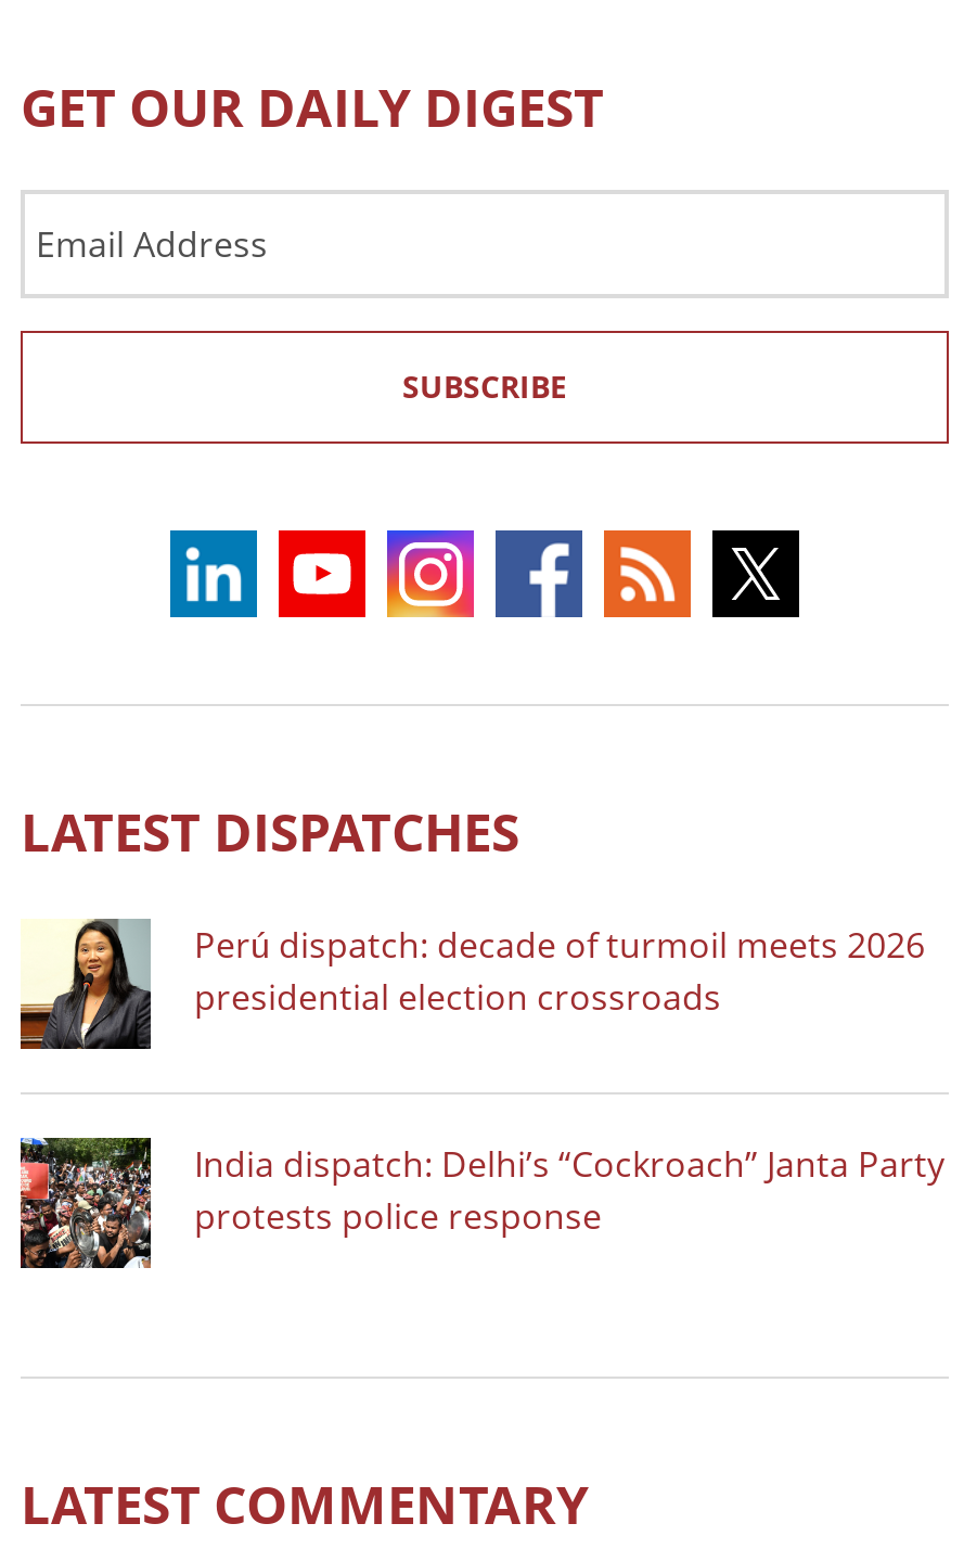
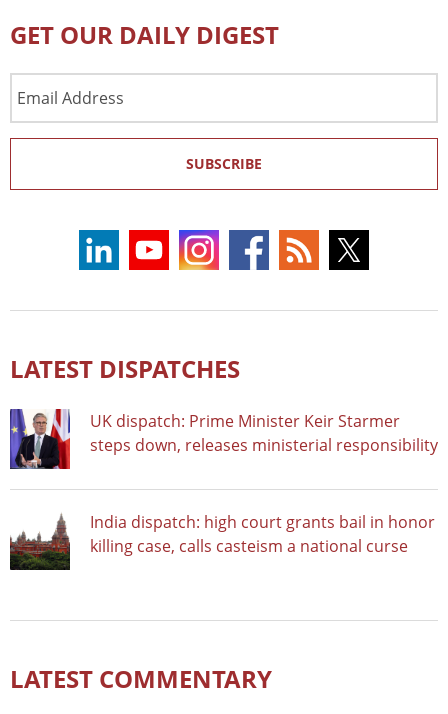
- [image]
- Perú dispatch: decade of turmoil meets 2026
- presidential election crossroads
+ [image]
+ UK dispatch: Prime Minister Keir Starmer
+ steps down, releases ministerial responsibility

- [image]
- India dispatch: Delhi’s “Cockroach” Janta Party
- protests police response
+ [image]
+ India dispatch: high court grants bail in honor
+ killing case, calls casteism a national curse
